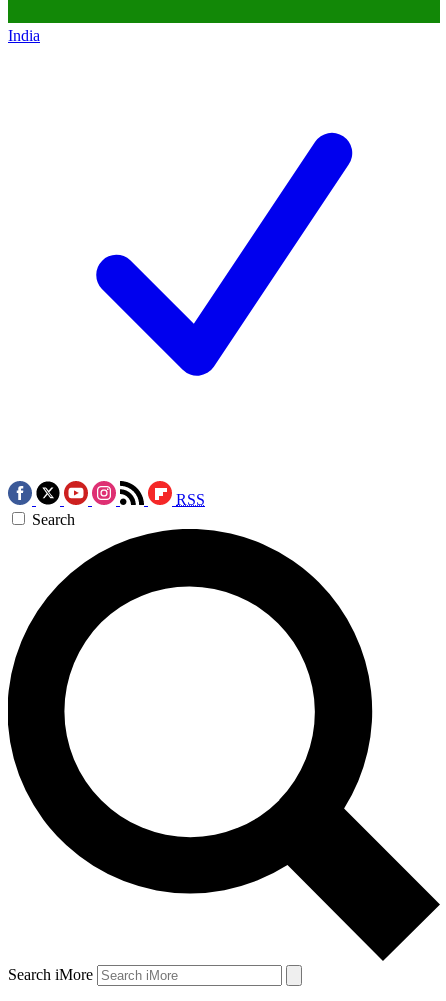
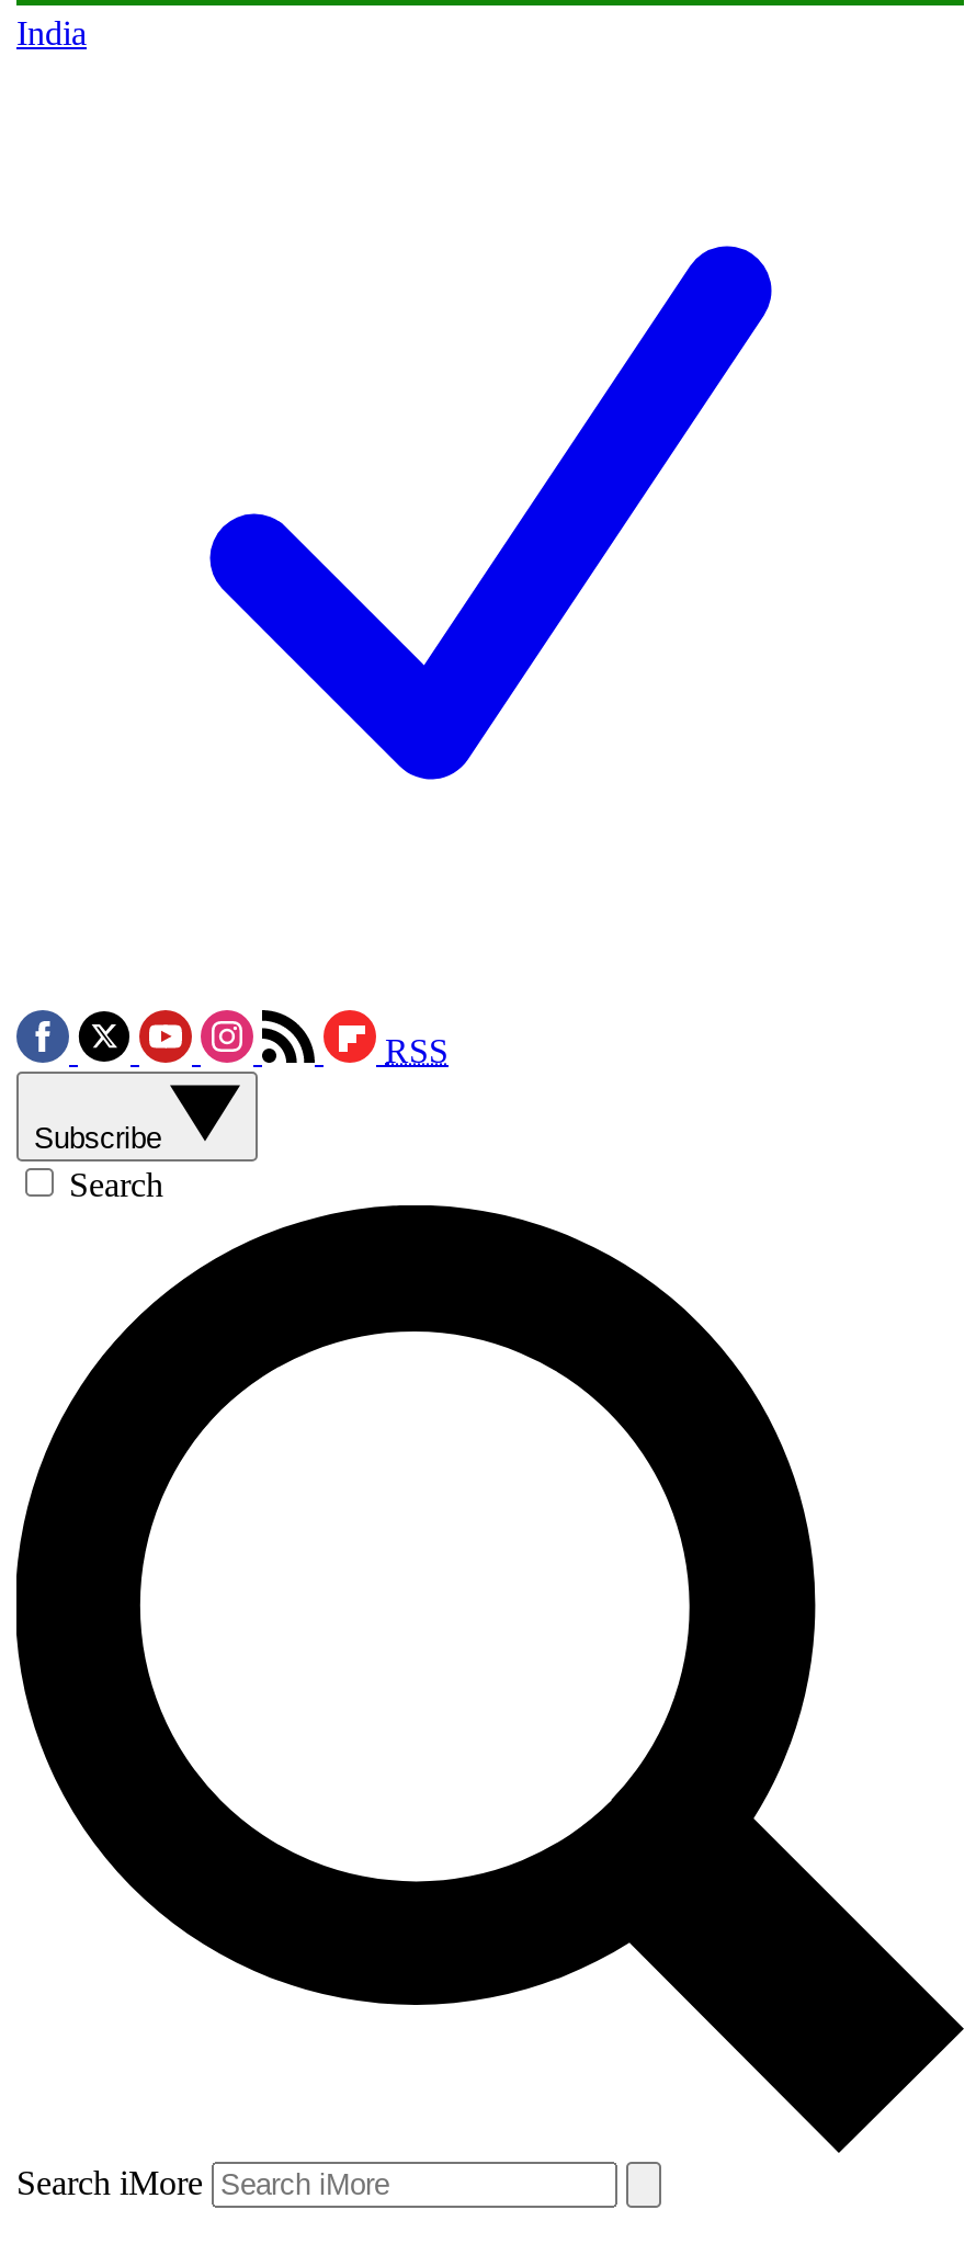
+ Subscribe
